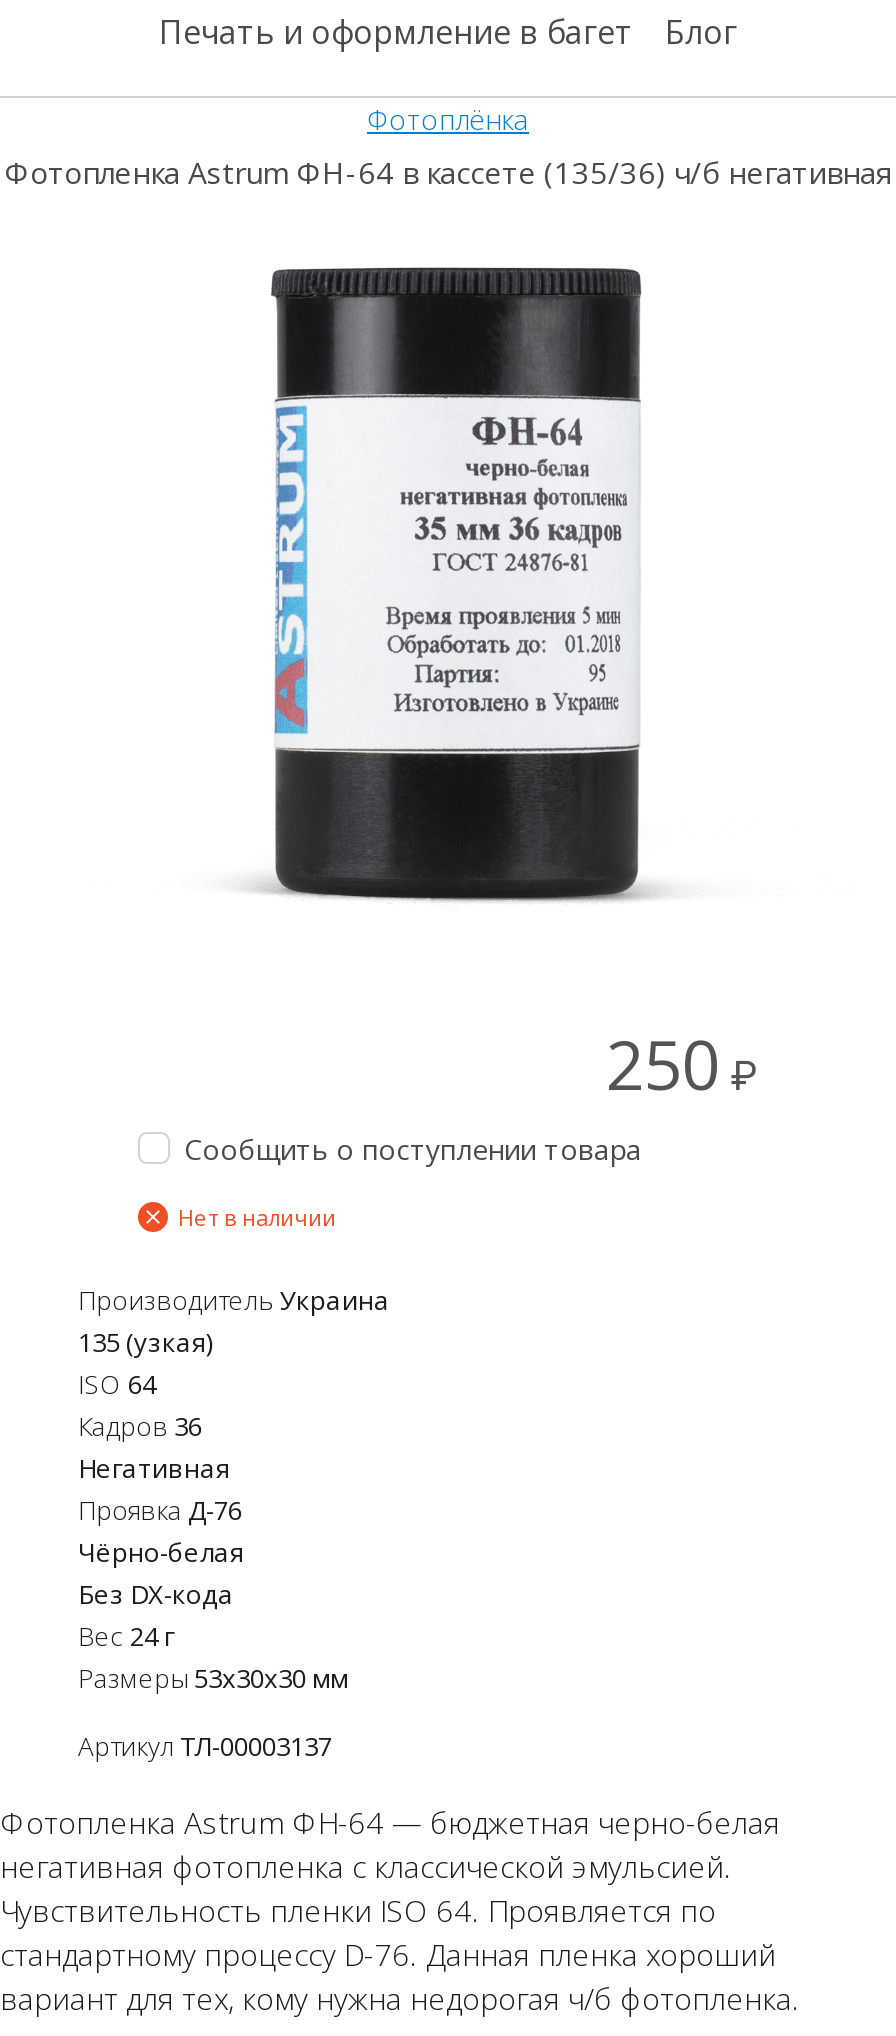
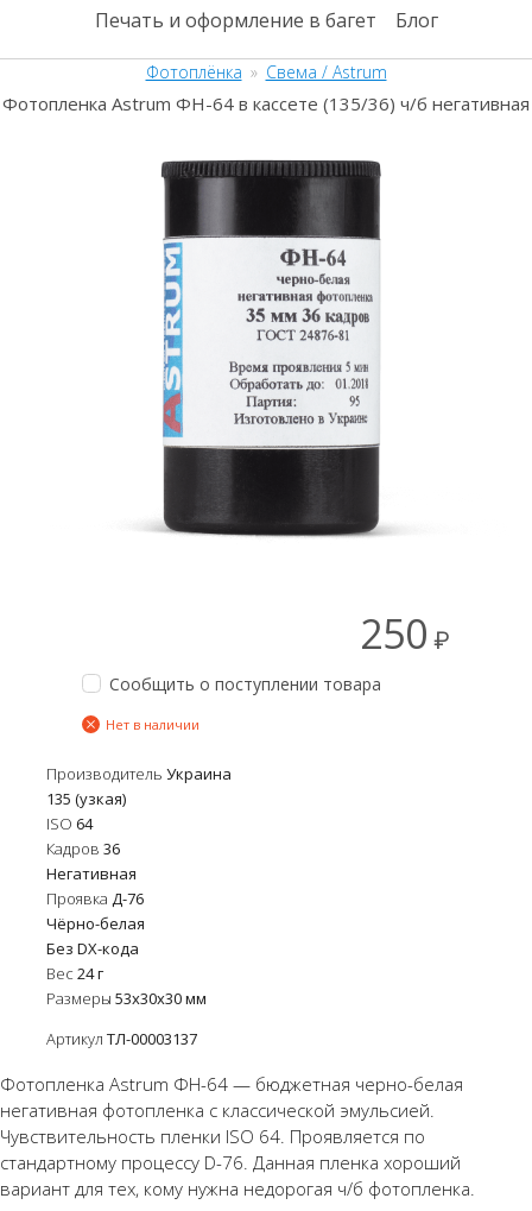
- Фотоплёнка
+ Фотоплёнка » Свема / Astrum
